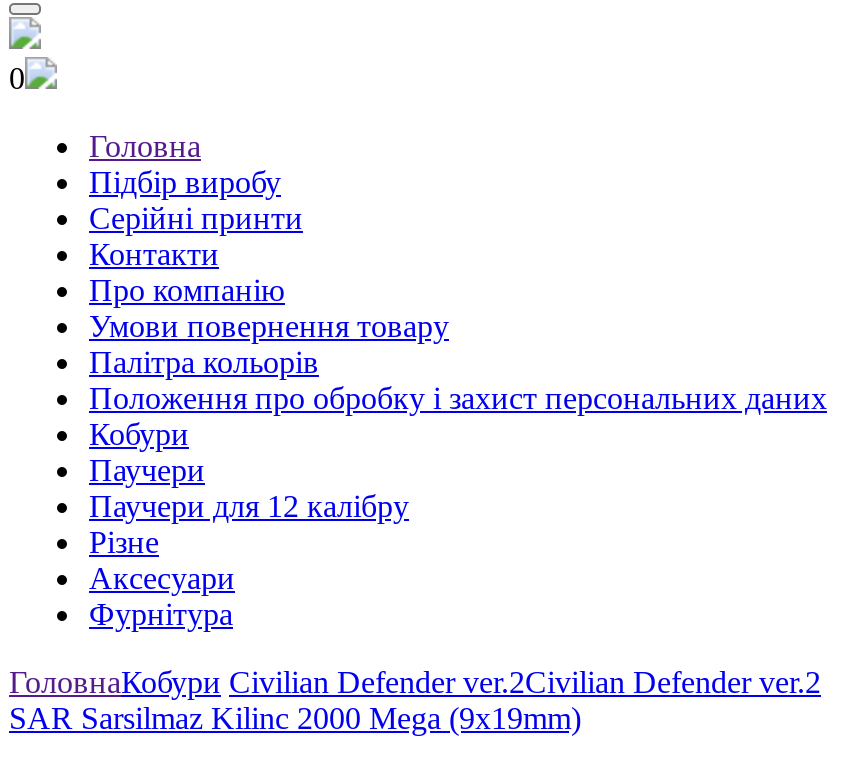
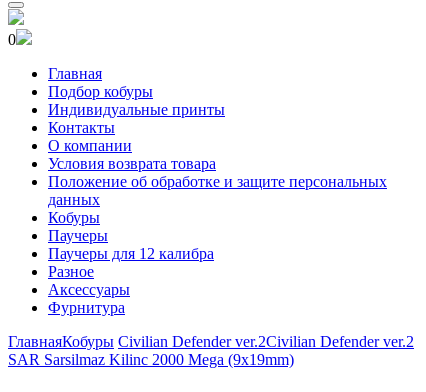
- Головна
- Підбір виробу
- Серійні принти
- Контакти
- Про компанію
- Умови повернення товару
- Палітра кольорів
- Положення про обробку і захист персональних даних
- Кобури
- Паучери
- Паучери для 12 калібру
- Різне
- Аксесуари
- Фурнітура
+ Главная
+ Подбор кобуры
+ Индивидуальные принты
+ Контакты
+ О компании
+ Условия возврата товара
+ Положение об обработке и защите персональных
+ данных
+ Кобуры
+ Паучеры
+ Паучеры для 12 калибра
+ Разное
+ Аксессуары
+ Фурнитура

- ГоловнаКобури Civilian Defender ver.2Civilian Defender ver.2
+ ГлавнаяКобуры Civilian Defender ver.2Civilian Defender ver.2
